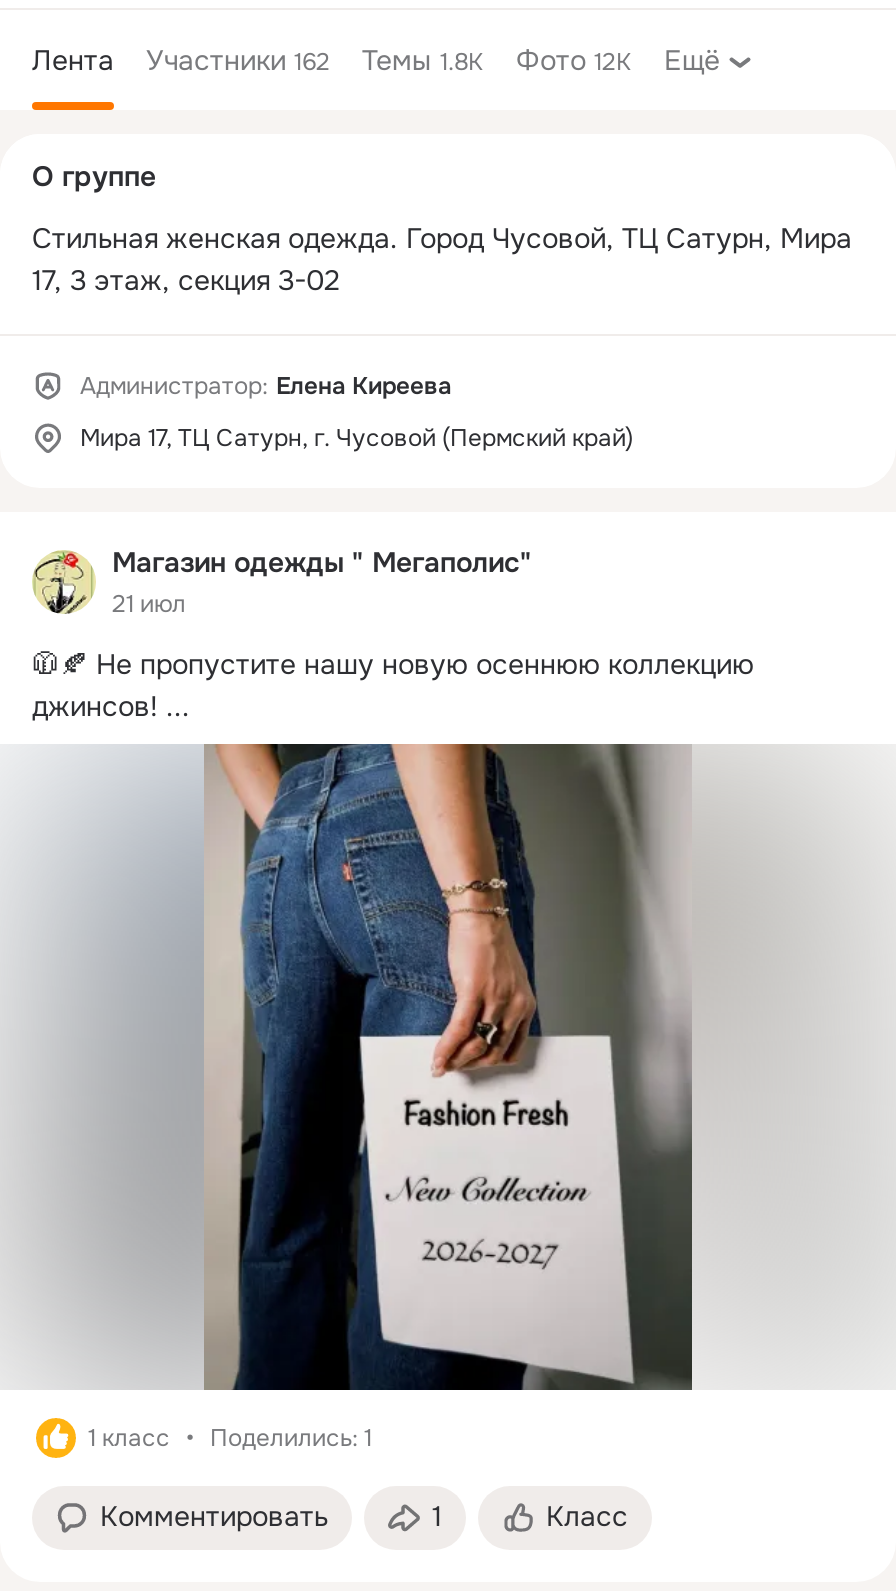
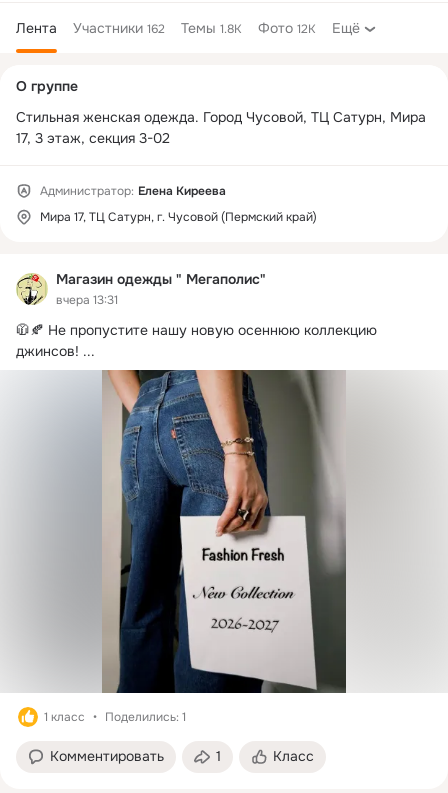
- 21 июл
+ вчера 13:31
